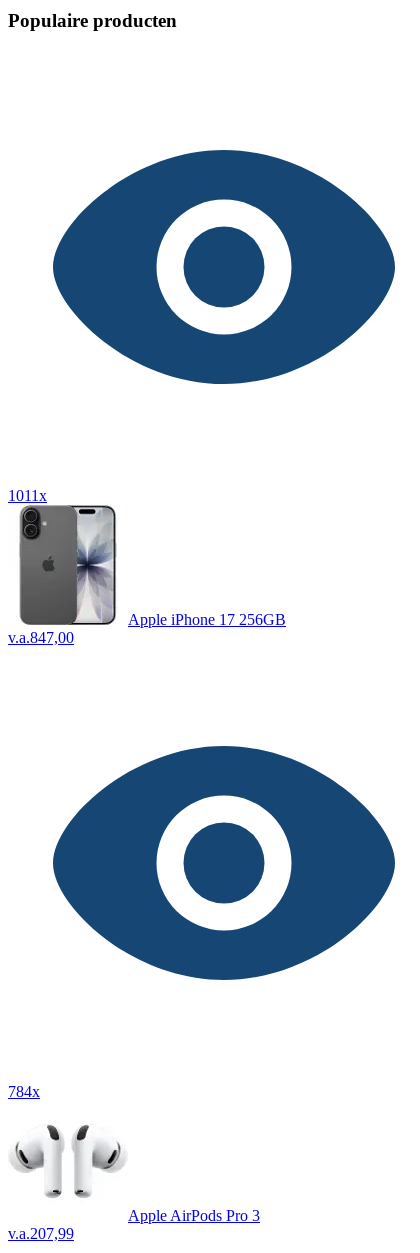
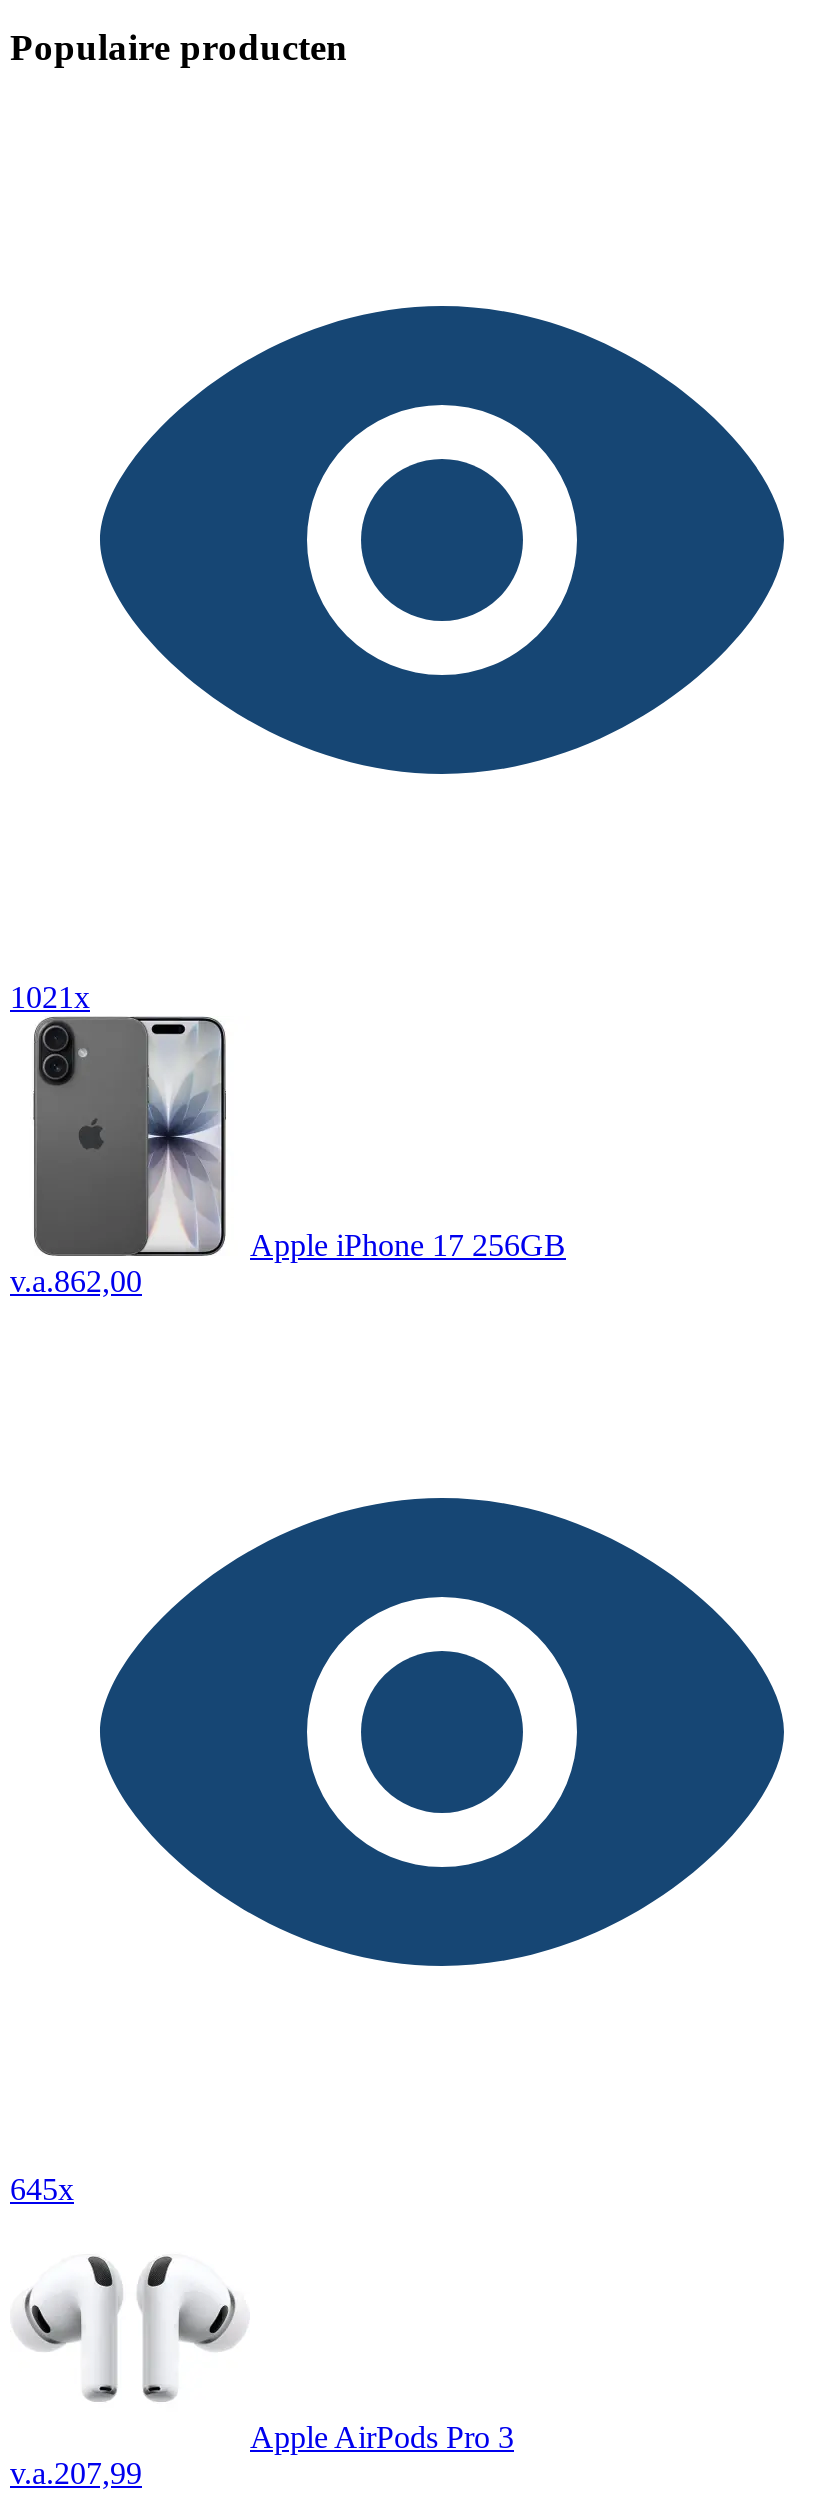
- 1011x
+ 1021x

- v.a.847,00
+ v.a.862,00

- 784x
+ 645x
